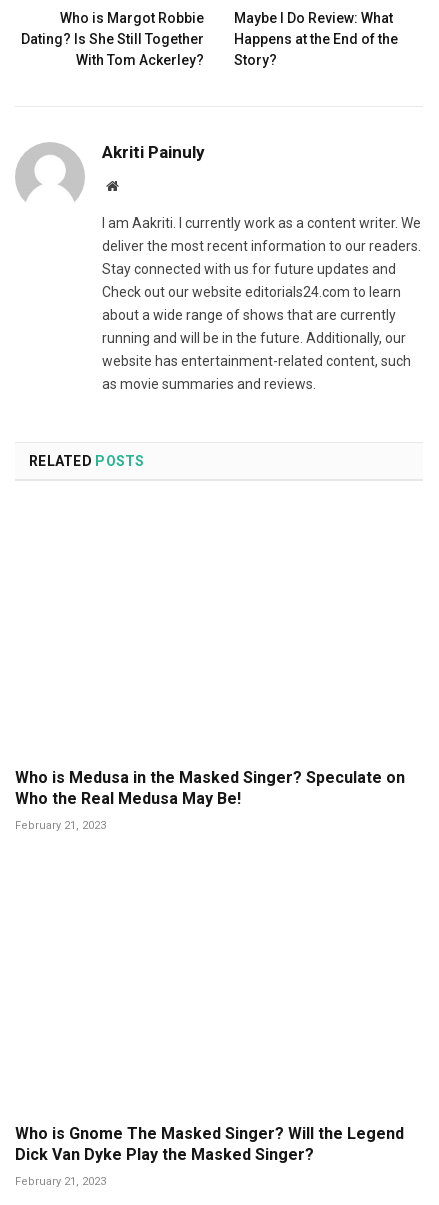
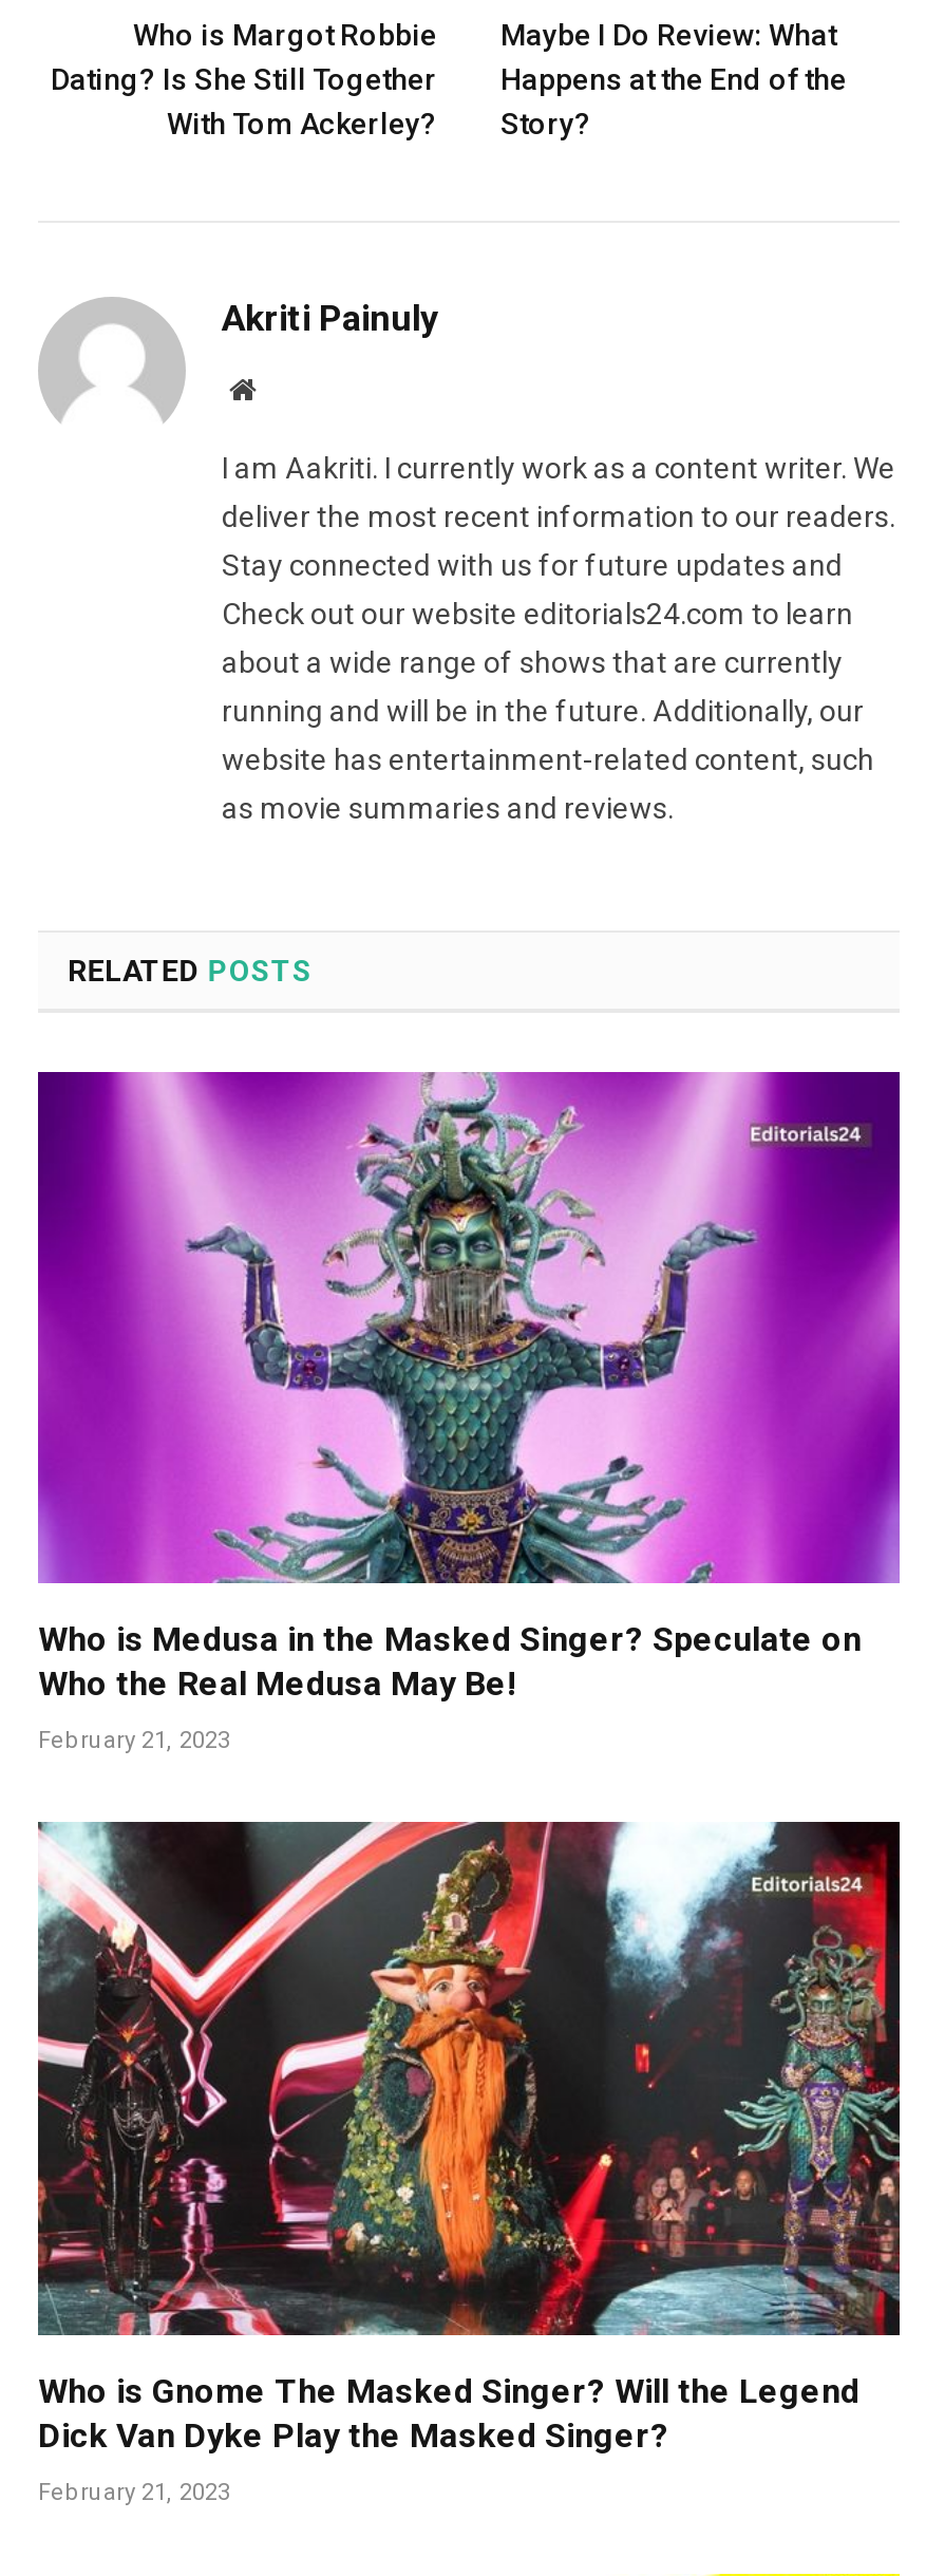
+ [image]

+ [image]
